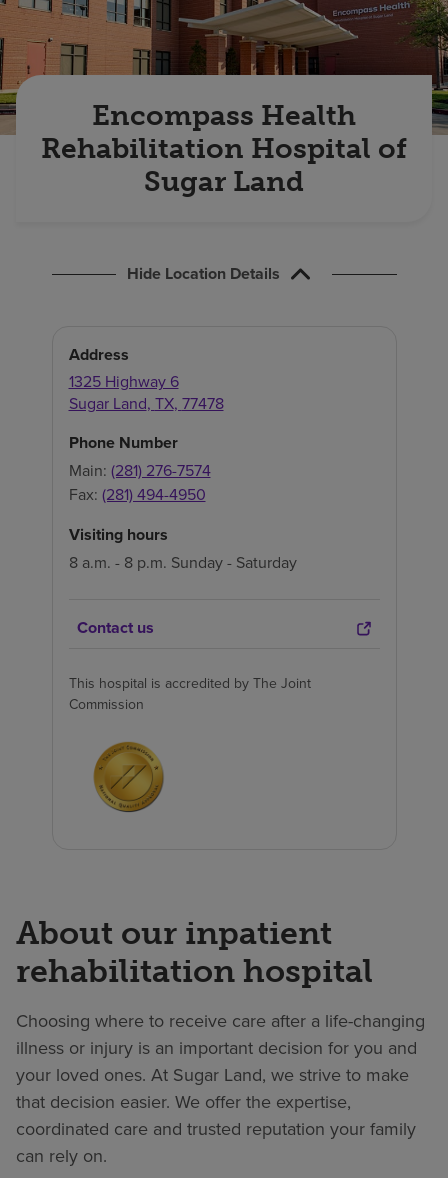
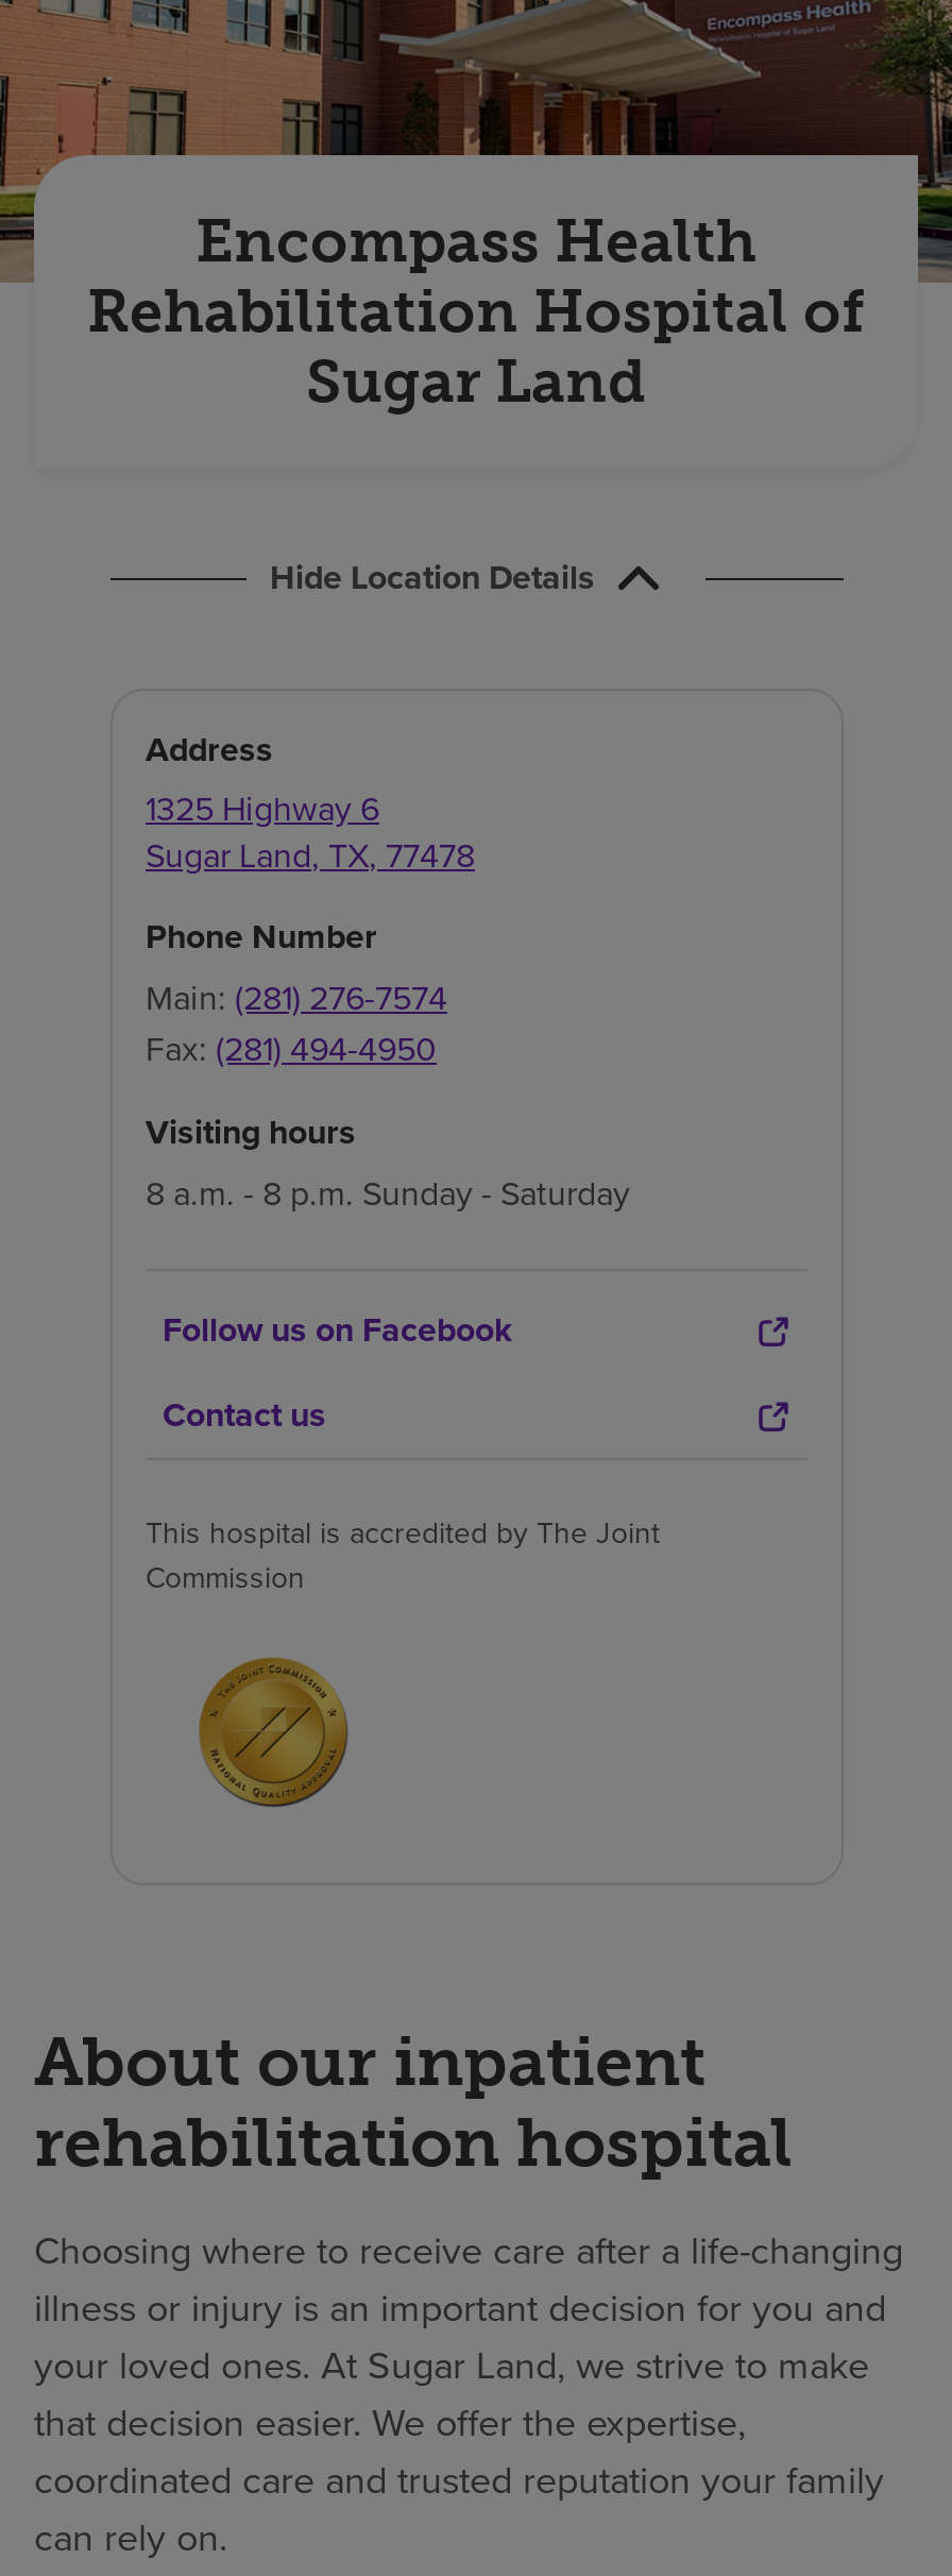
+ Follow us on Facebook
